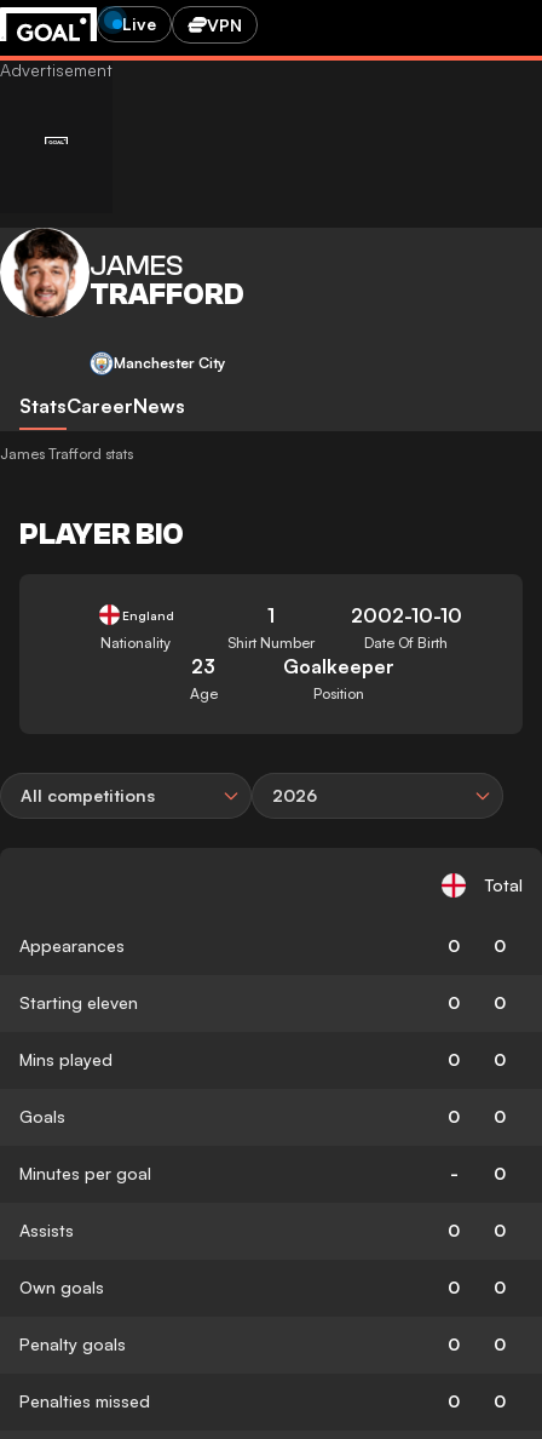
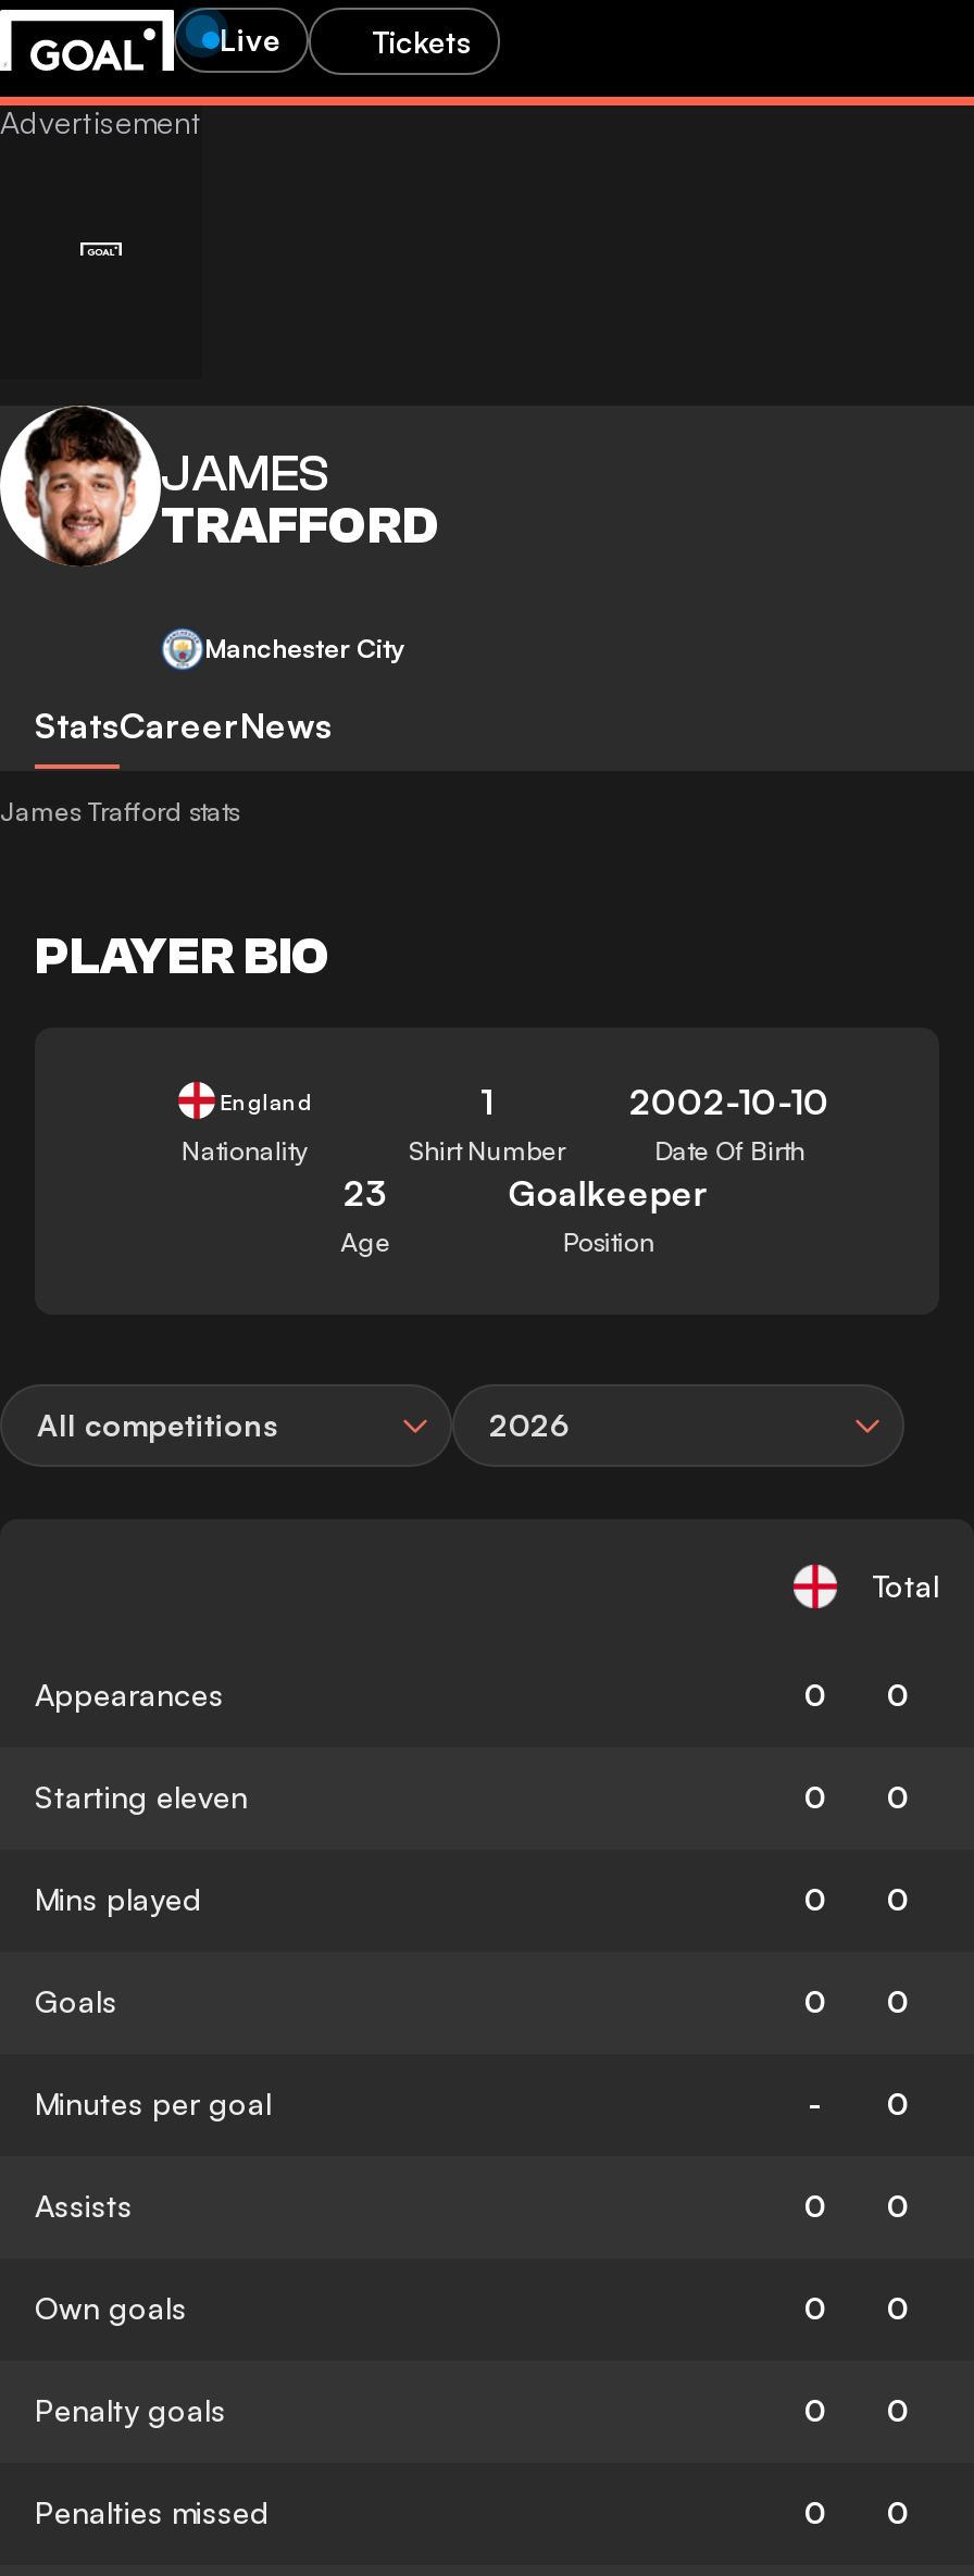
- VPN
+ Tickets
